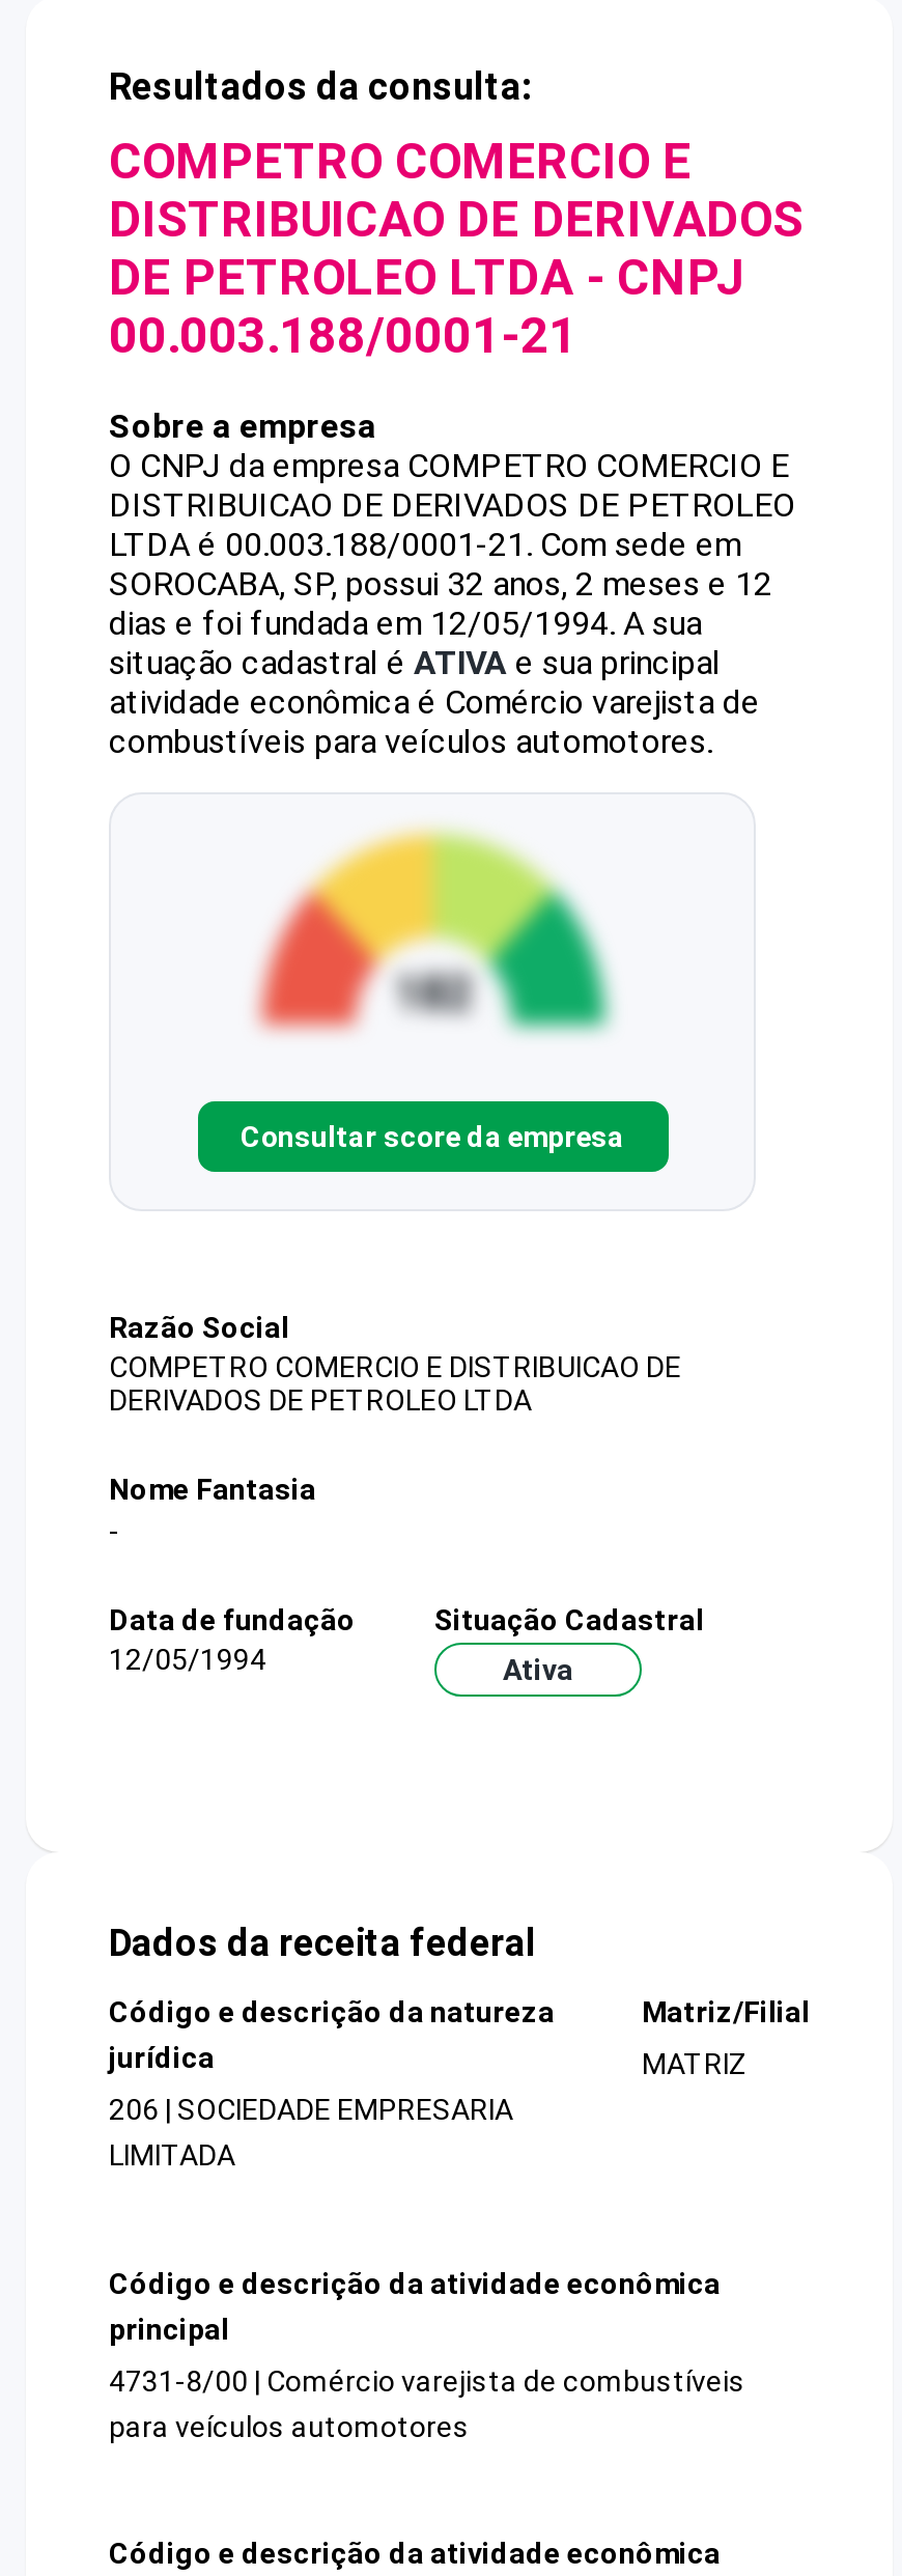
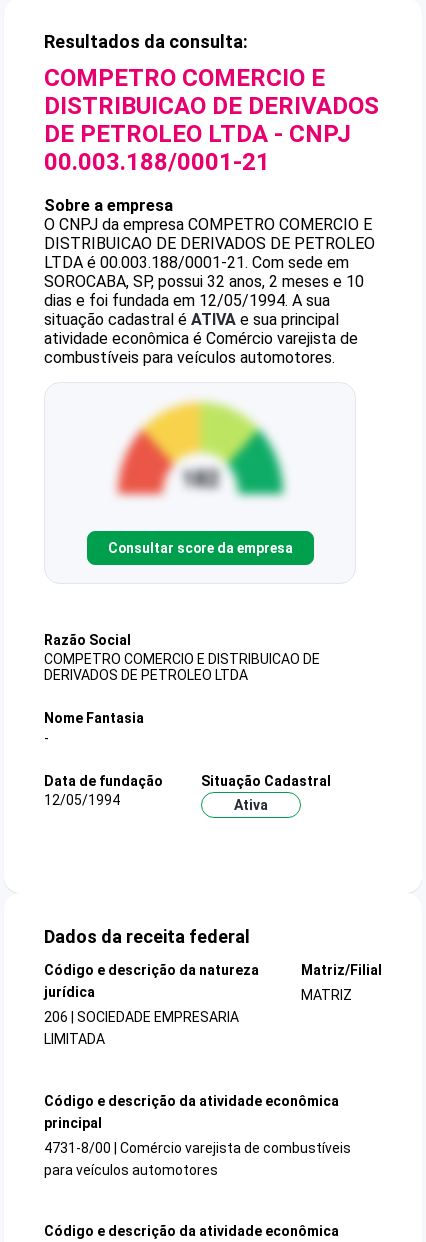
- SOROCABA, SP, possui 32 anos, 2 meses e 12
+ SOROCABA, SP, possui 32 anos, 2 meses e 10
